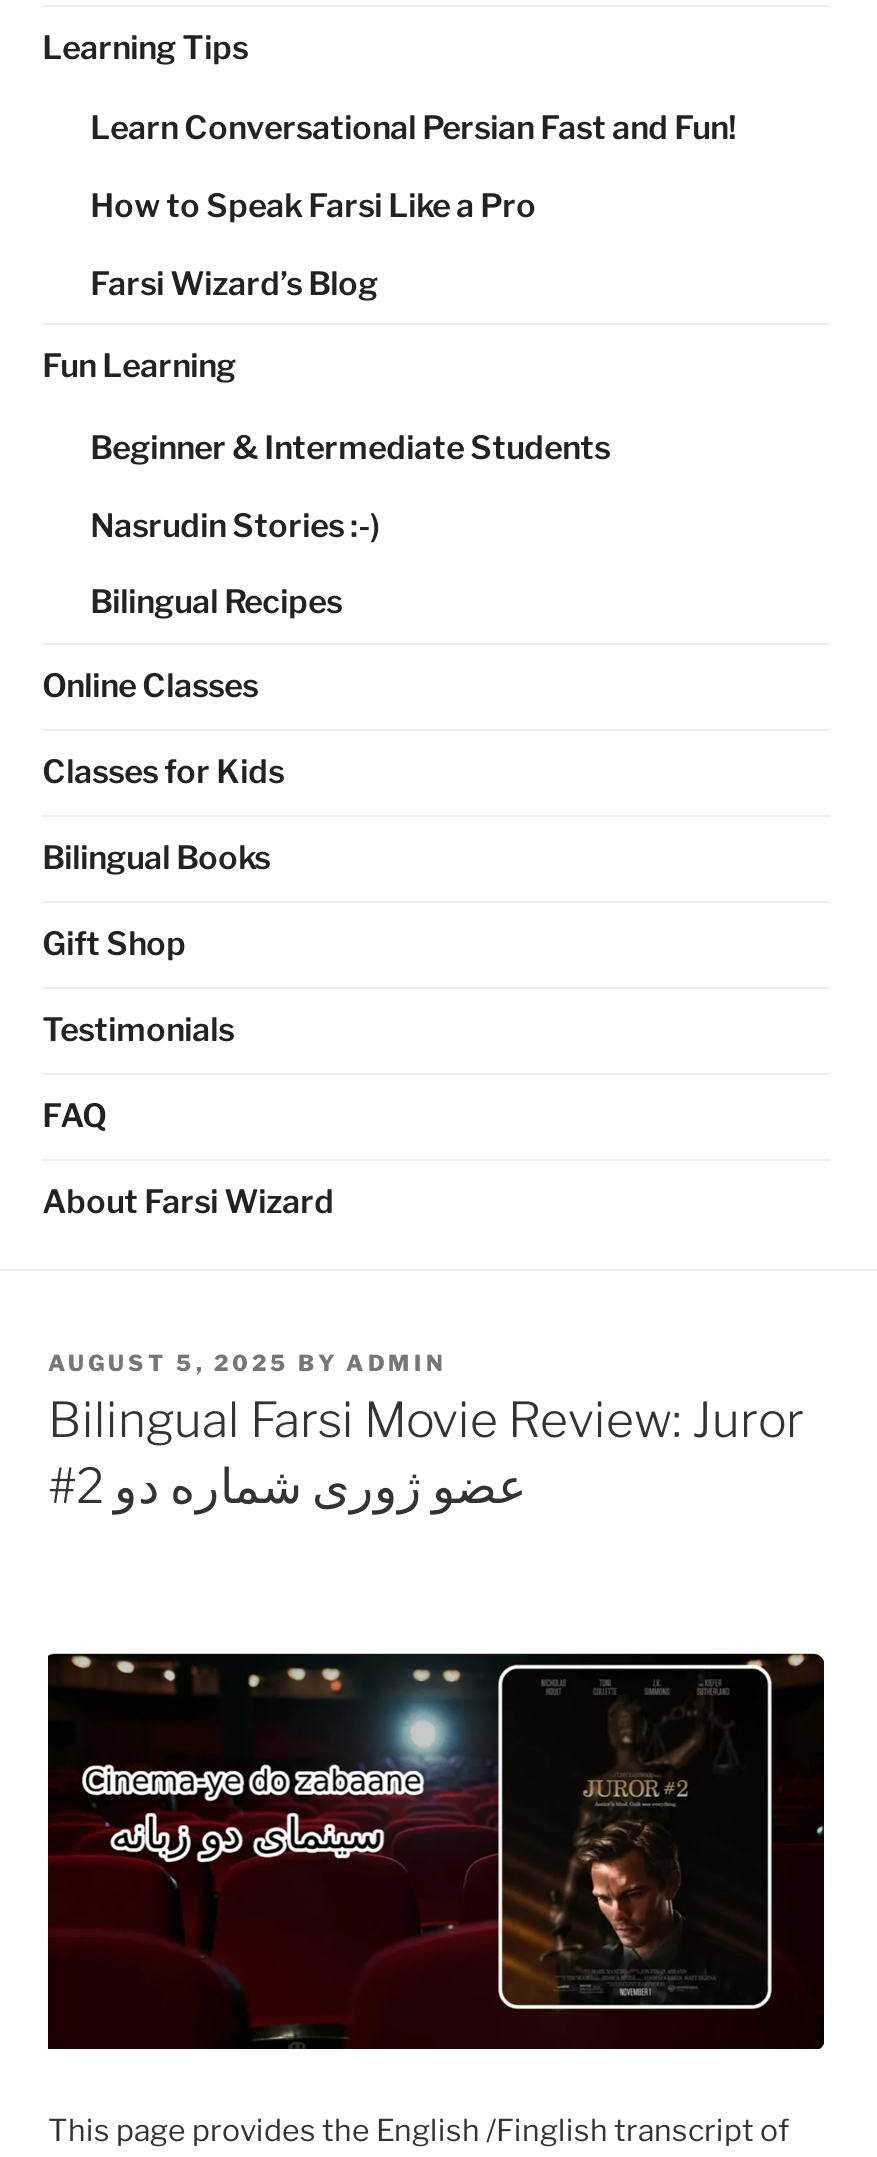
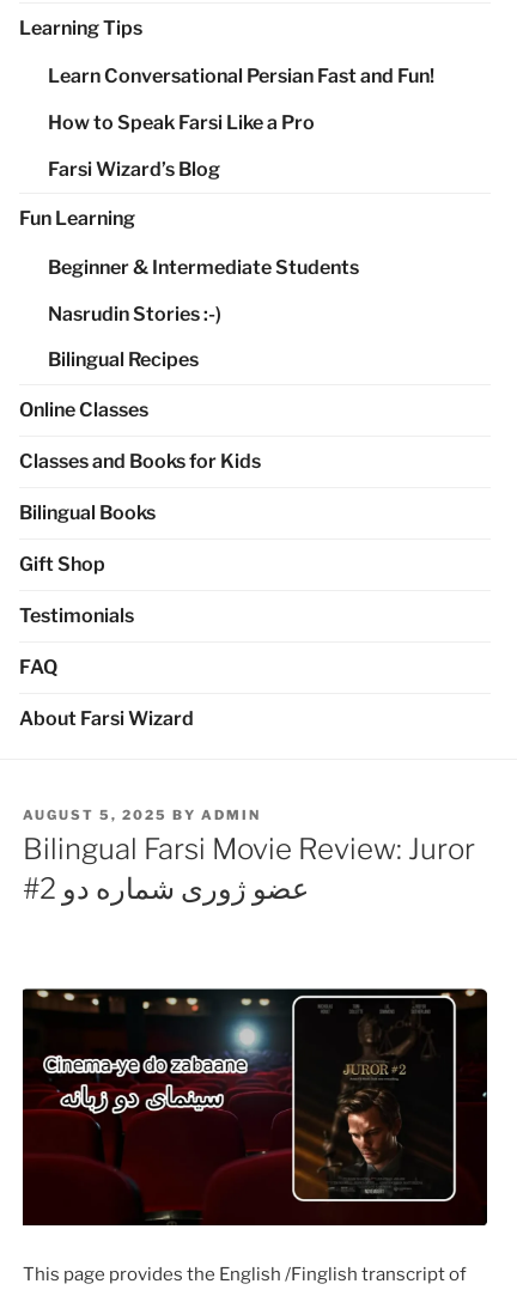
- Classes for Kids
+ Classes and Books for Kids
